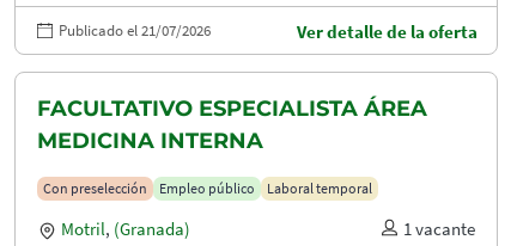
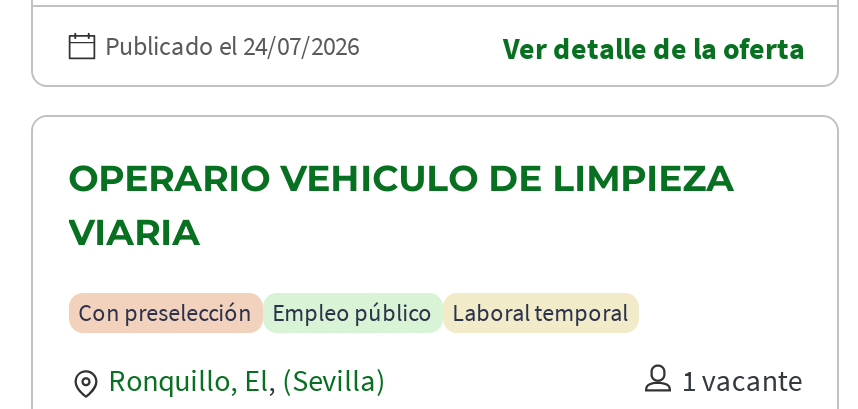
- Publicado el 21/07/2026
+ Publicado el 24/07/2026

- FACULTATIVO ESPECIALISTA ÁREA
- MEDICINA INTERNA
+ OPERARIO VEHICULO DE LIMPIEZA
+ VIARIA

- Motril, (Granada)
+ Ronquillo, El, (Sevilla)
